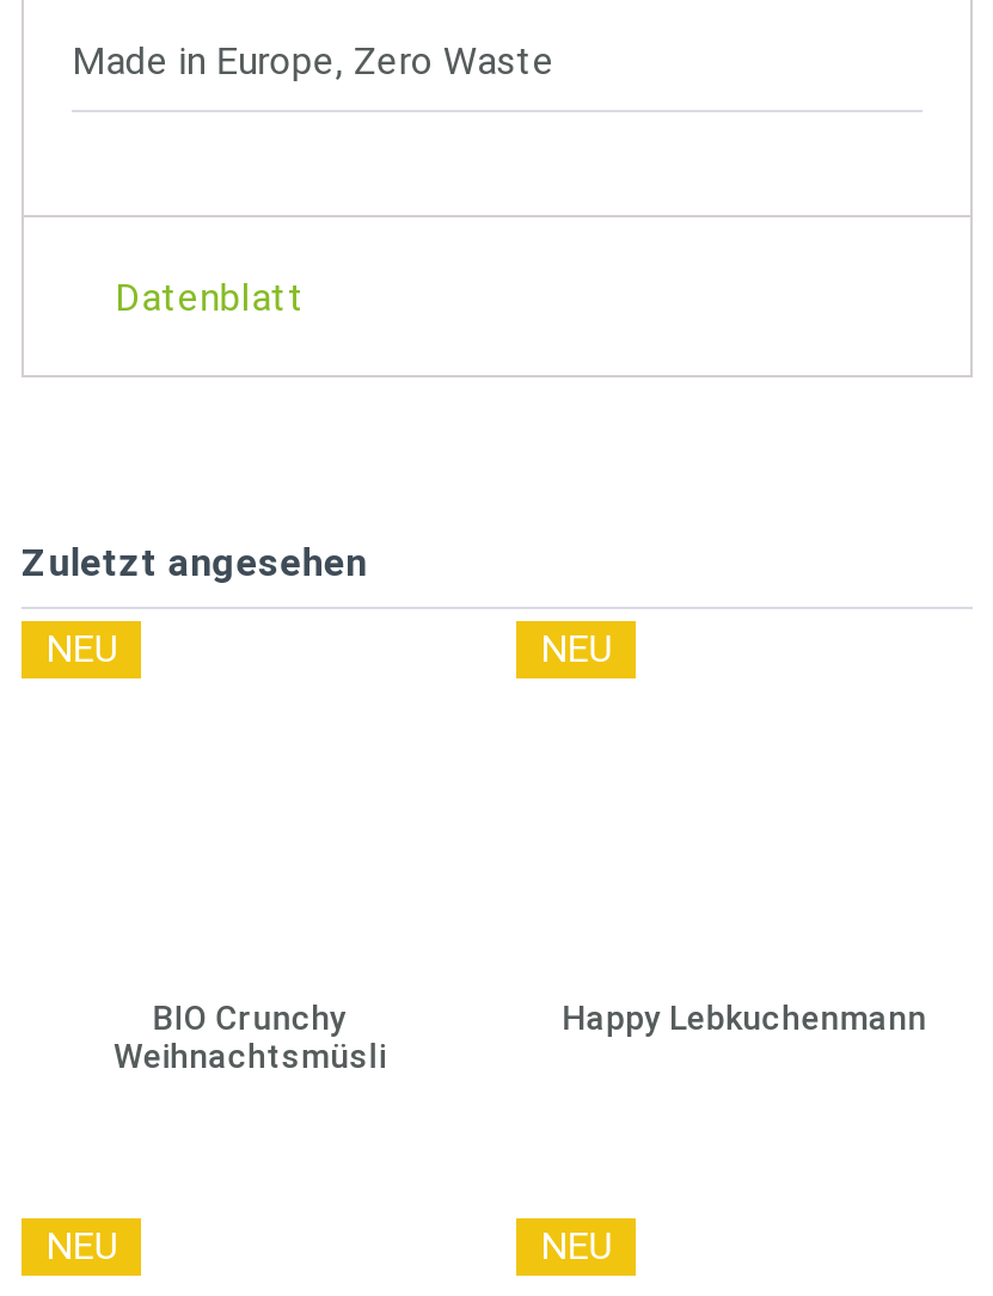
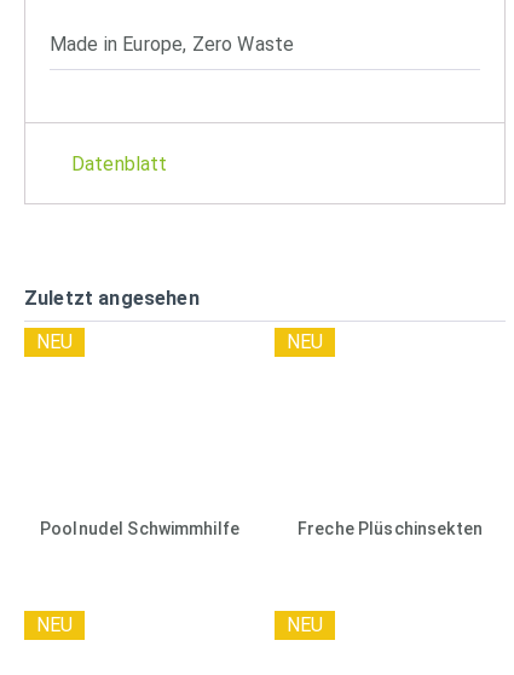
- BIO Crunchy
- Weihnachtsmüsli
+ Poolnudel Schwimmhilfe

- Happy Lebkuchenmann
+ Freche Plüschinsekten
